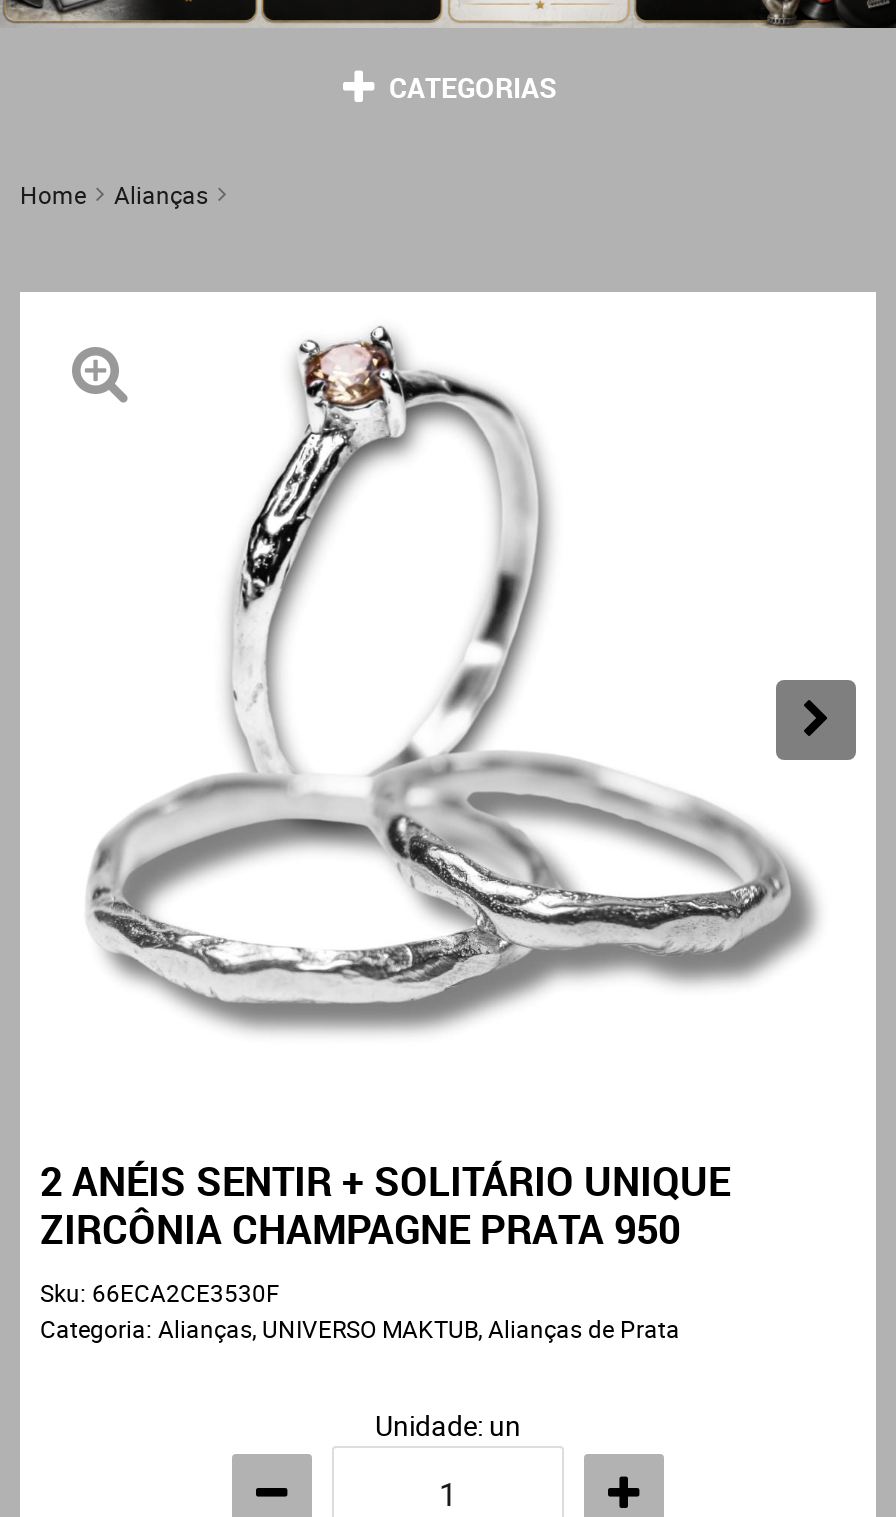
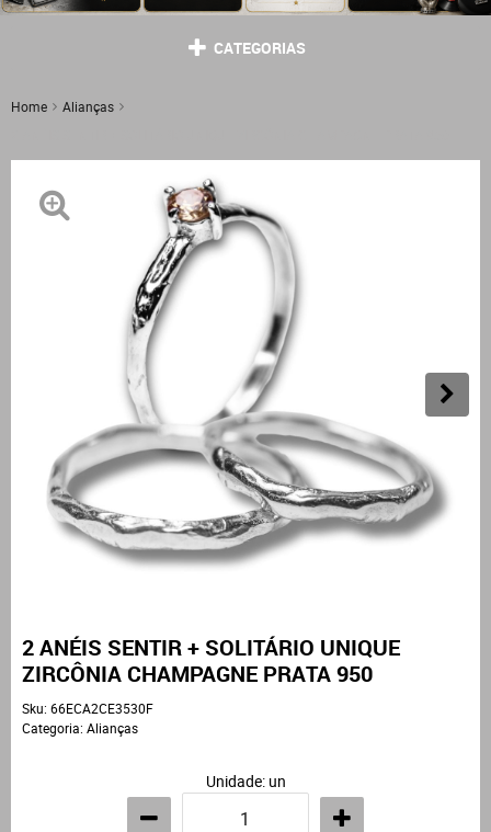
- Categoria: Alianças, UNIVERSO MAKTUB, Alianças de Prata
+ Categoria: Alianças
